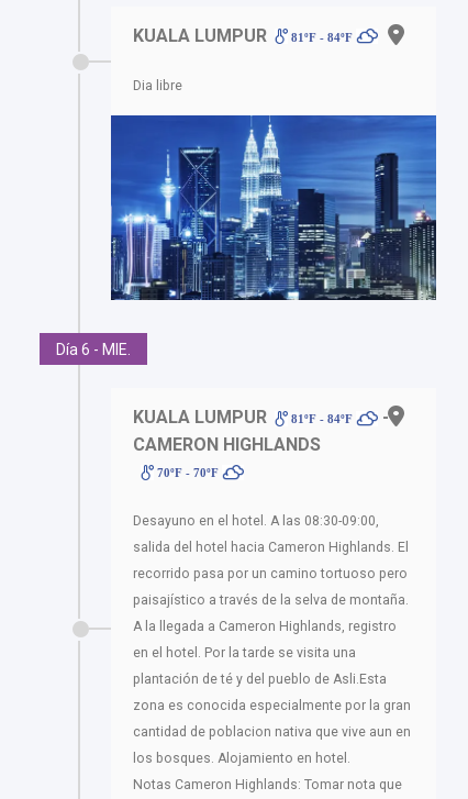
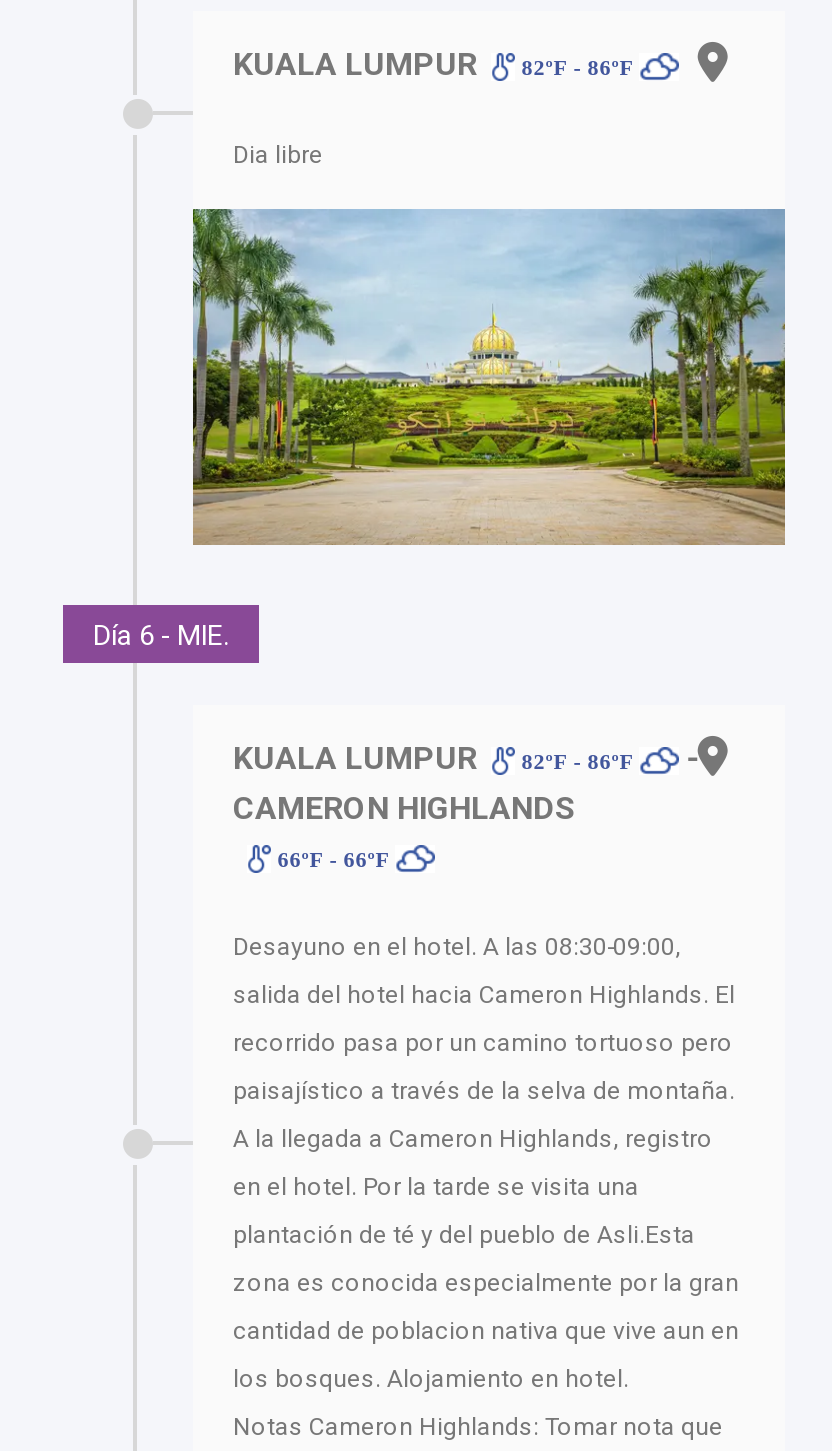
- KUALA LUMPUR 81ºF - 84ºF
+ KUALA LUMPUR 82ºF - 86ºF

- [image]
+ [image]

- 81ºF - 84ºF
+ 82ºF - 86ºF

- 70ºF - 70ºF
+ 66ºF - 66ºF
